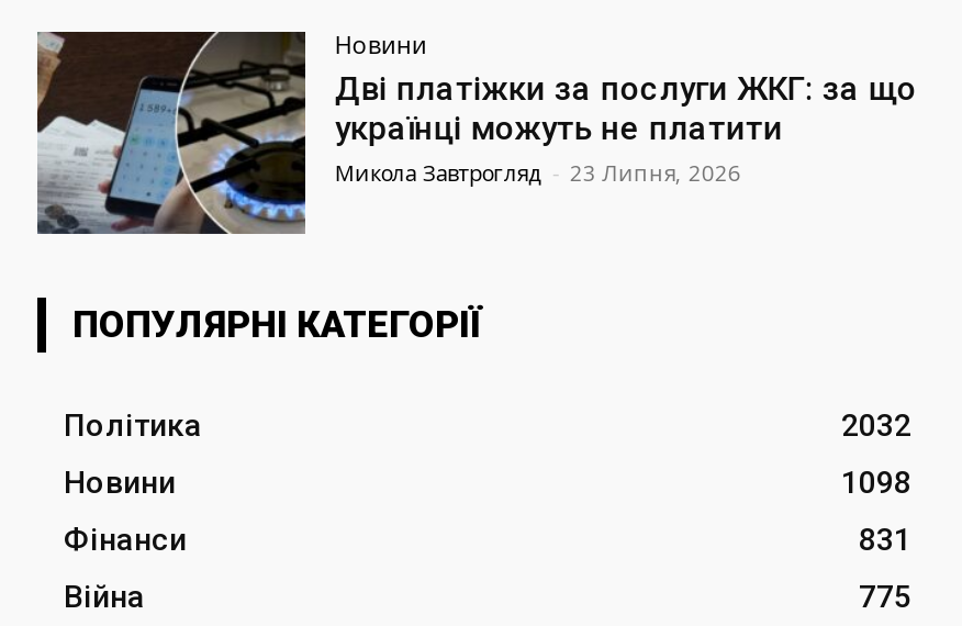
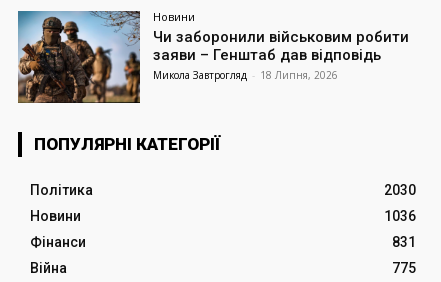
- [image]
- Дві платіжки за послуги ЖКГ: за що
- українці можуть не платити
- Микола Завтрогляд - 23 Липня, 2026
+ [image]
+ Чи заборонили військовим робити
+ заяви – Генштаб дав відповідь
+ Микола Завтрогляд - 18 Липня, 2026

- 2032
+ 2030

- 1098
+ 1036
